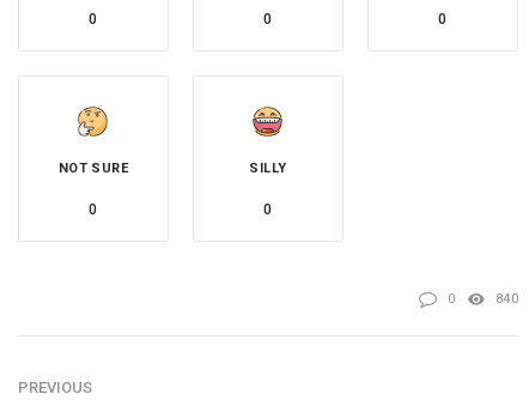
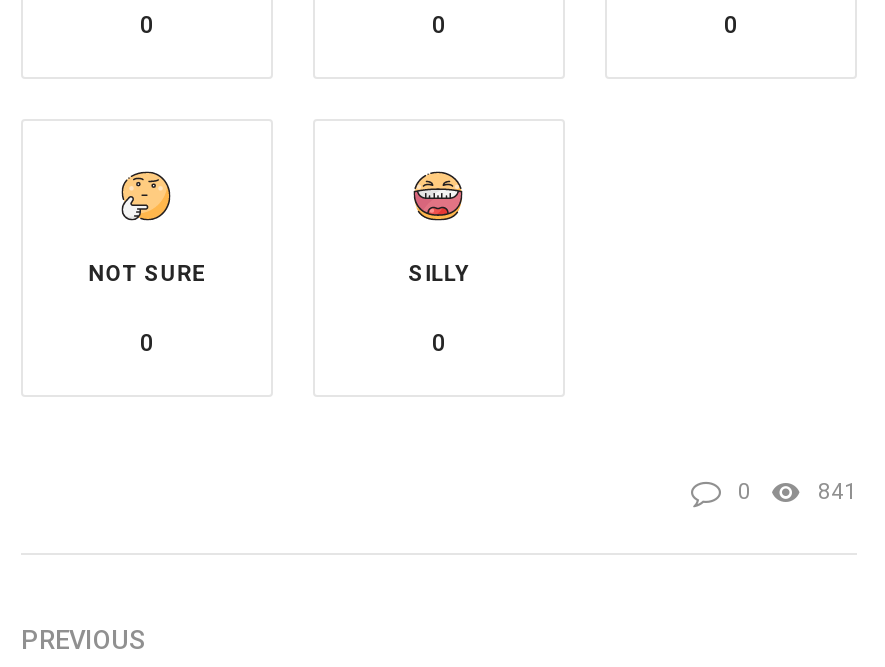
- 840
+ 841
